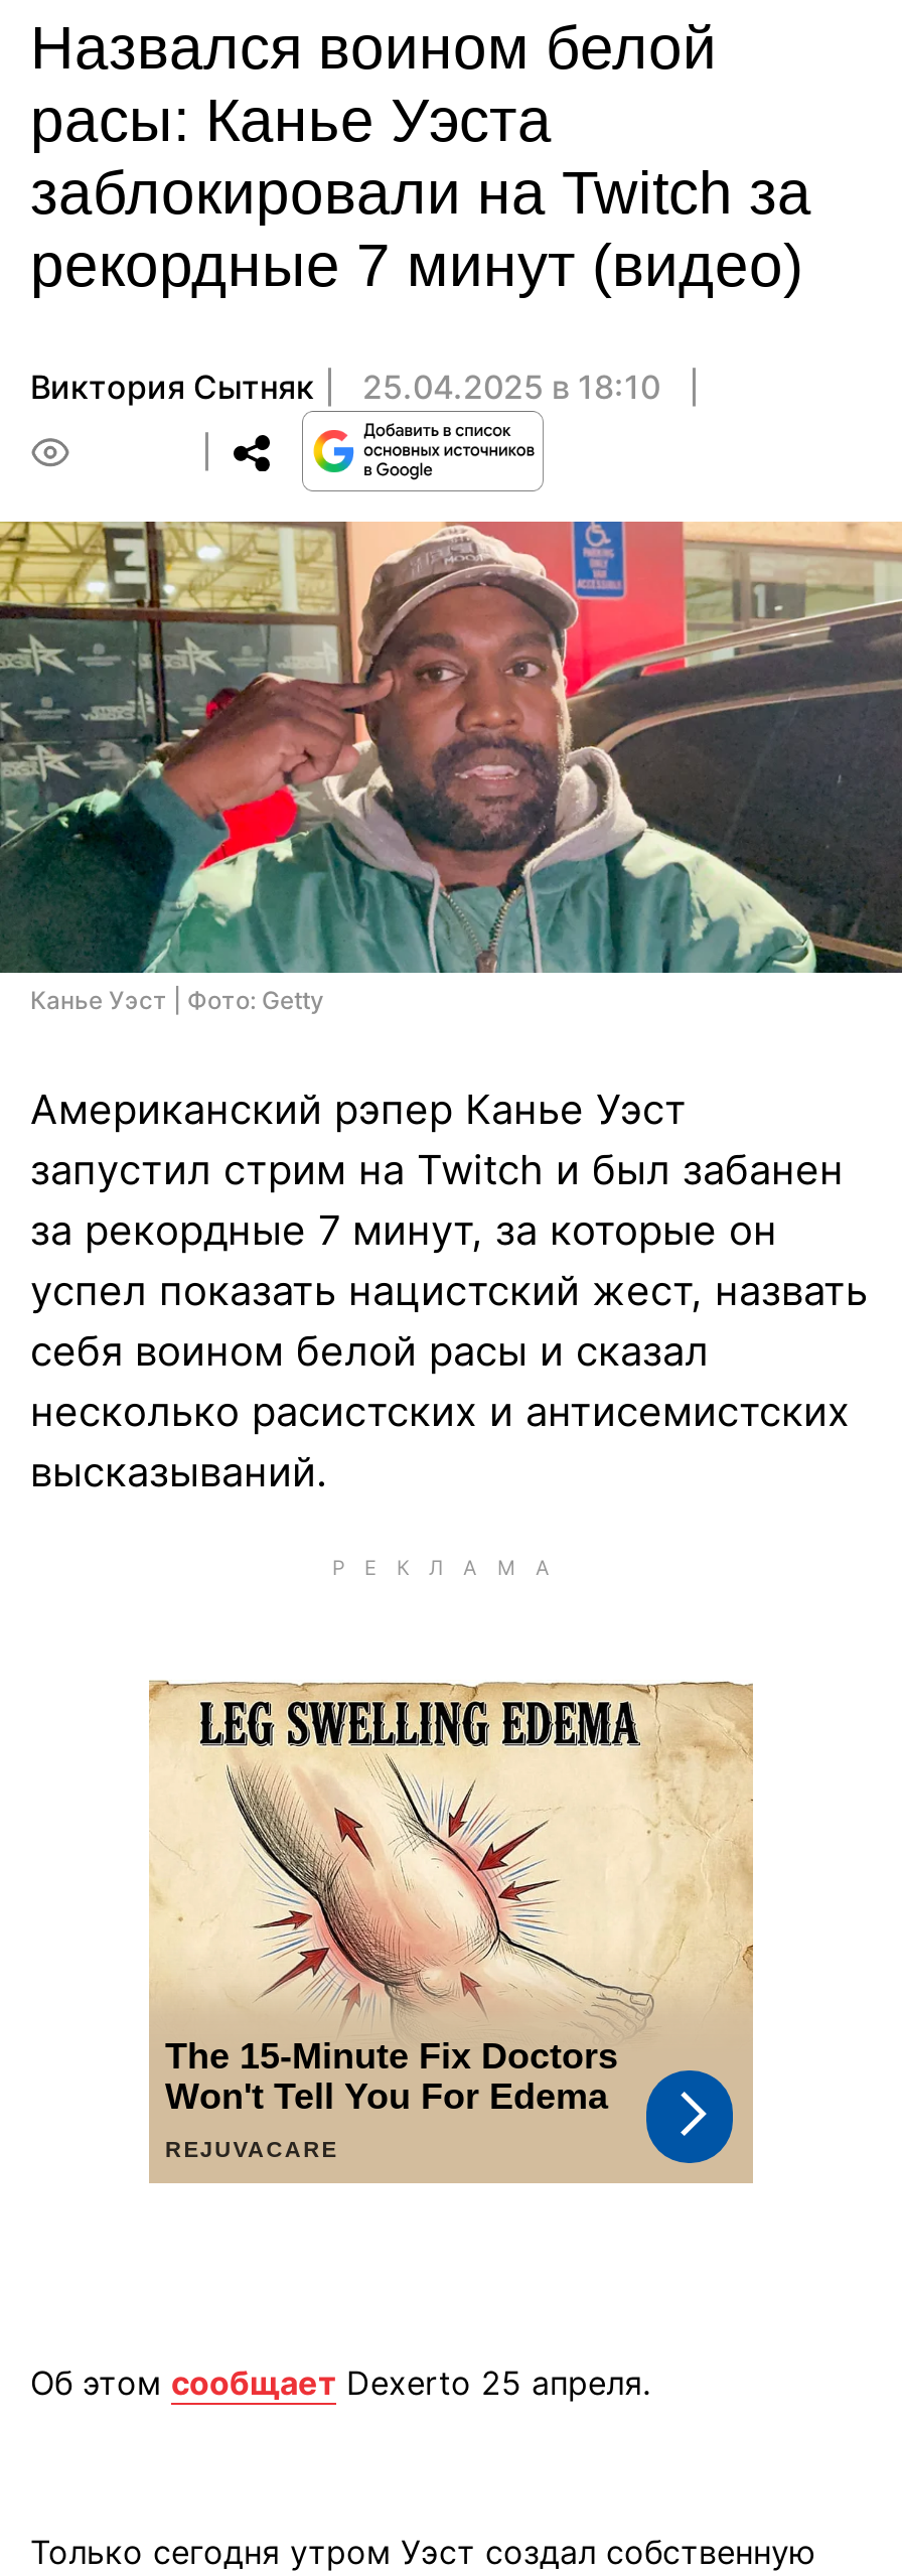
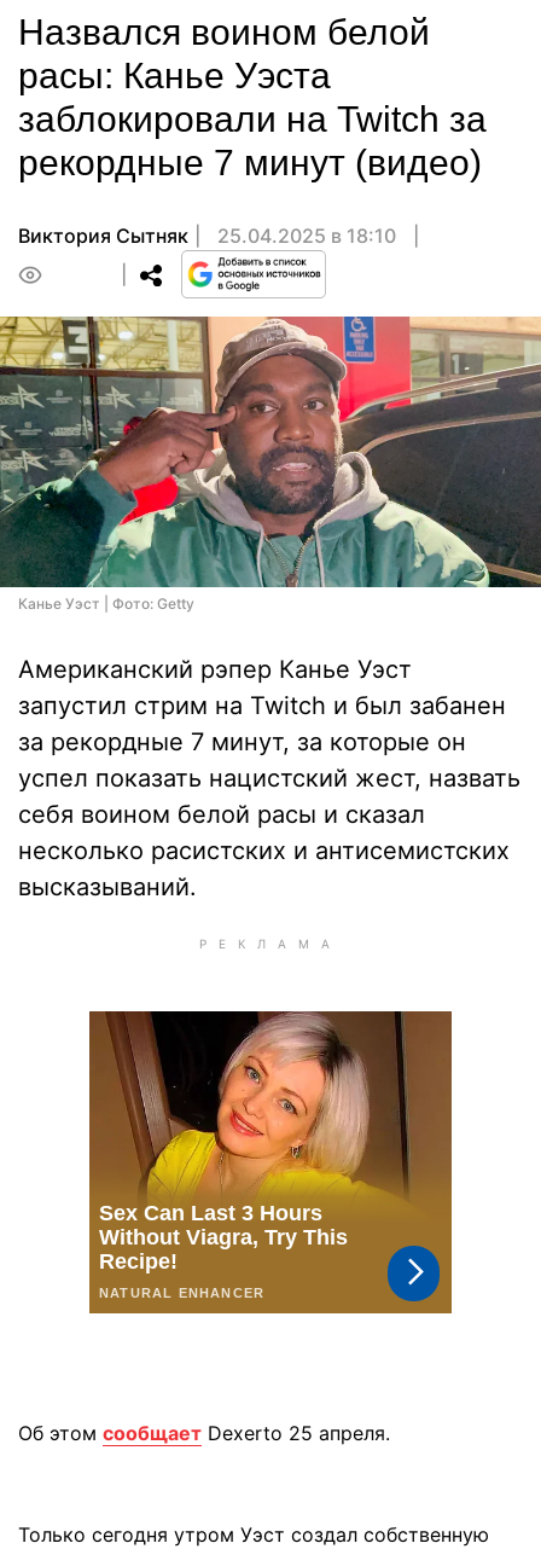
- [image]
+ [image]
